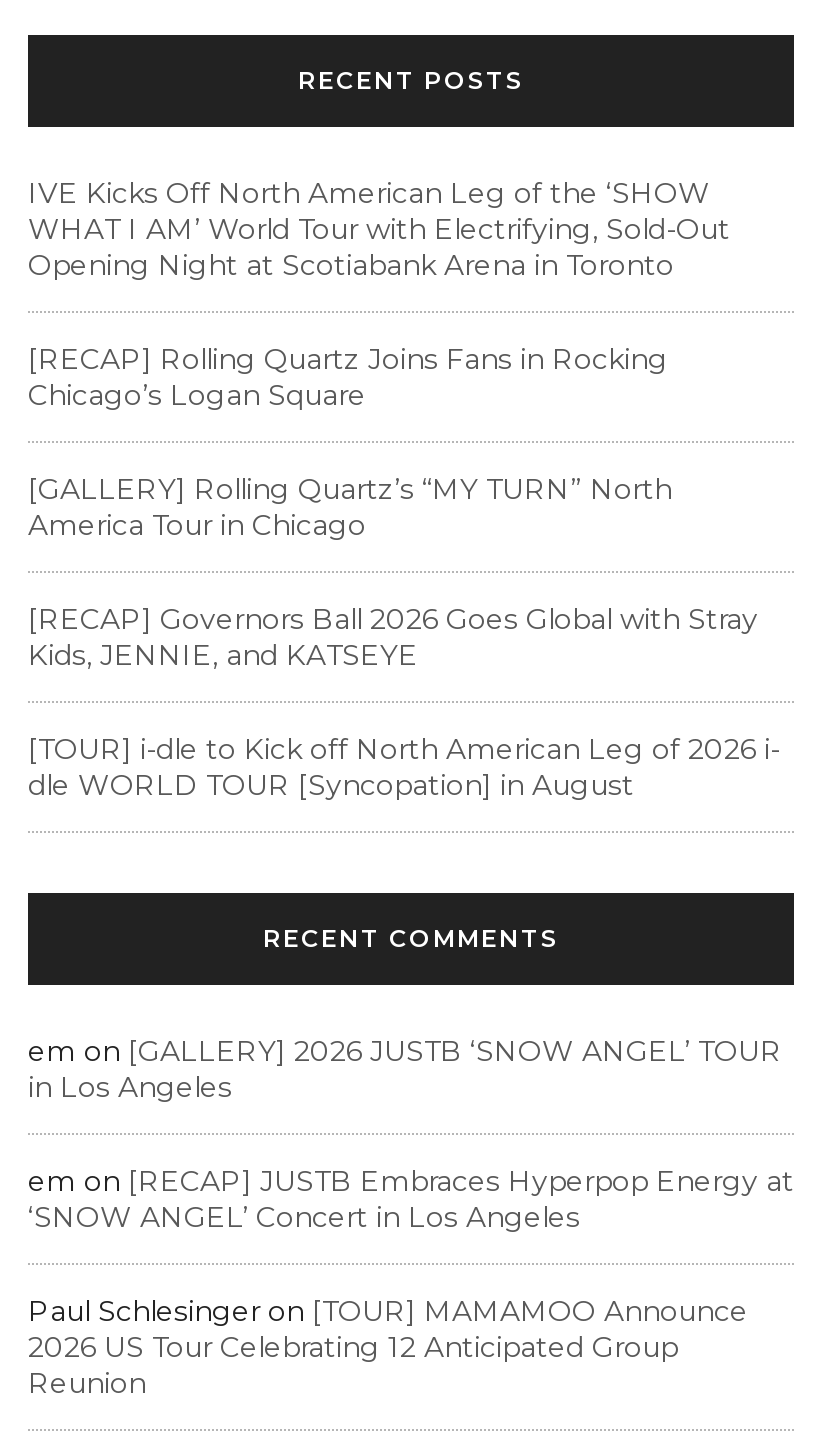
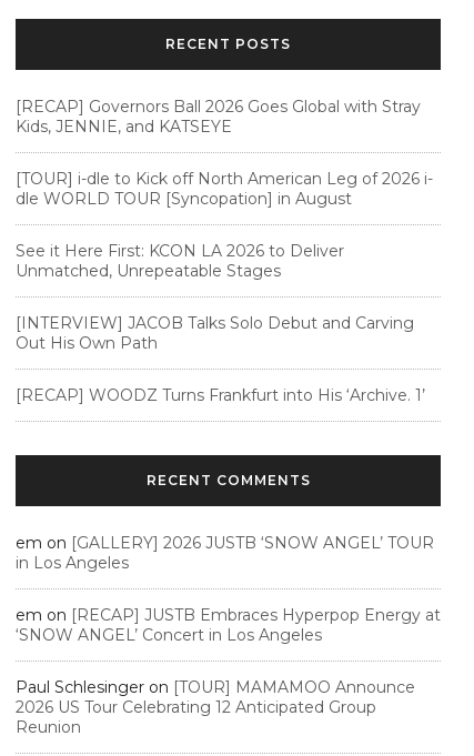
- IVE Kicks Off North American Leg of the ‘SHOW
- WHAT I AM’ World Tour with Electrifying, Sold-Out
- Opening Night at Scotiabank Arena in Toronto
- [RECAP] Rolling Quartz Joins Fans in Rocking
- Chicago’s Logan Square
- [GALLERY] Rolling Quartz’s “MY TURN” North
- America Tour in Chicago

moved up: [RECAP] Governors Ball 2026 Goes Global with Stray | Kids, JENNIE, and KATSEYE | [TOUR] i-dle to Kick off North American Leg of 2026 i- | dle WORLD TOUR [Syncopation] in August

+ See it Here First: KCON LA 2026 to Deliver
+ Unmatched, Unrepeatable Stages
+ [INTERVIEW] JACOB Talks Solo Debut and Carving
+ Out His Own Path
+ [RECAP] WOODZ Turns Frankfurt into His ‘Archive. 1’
